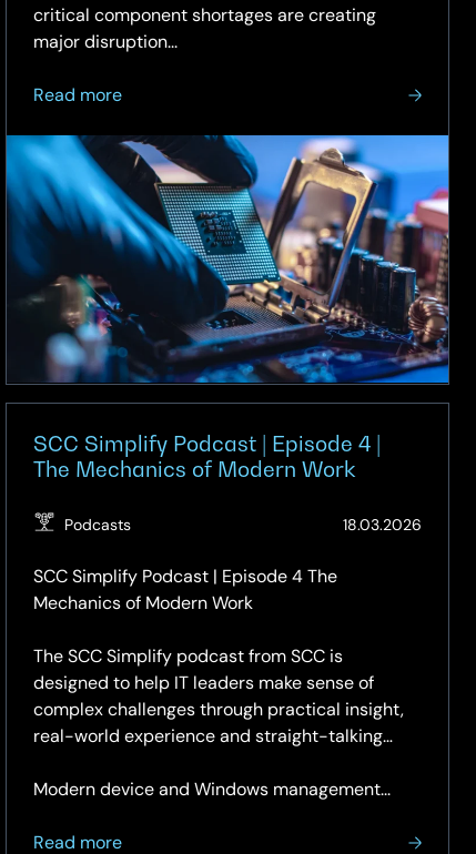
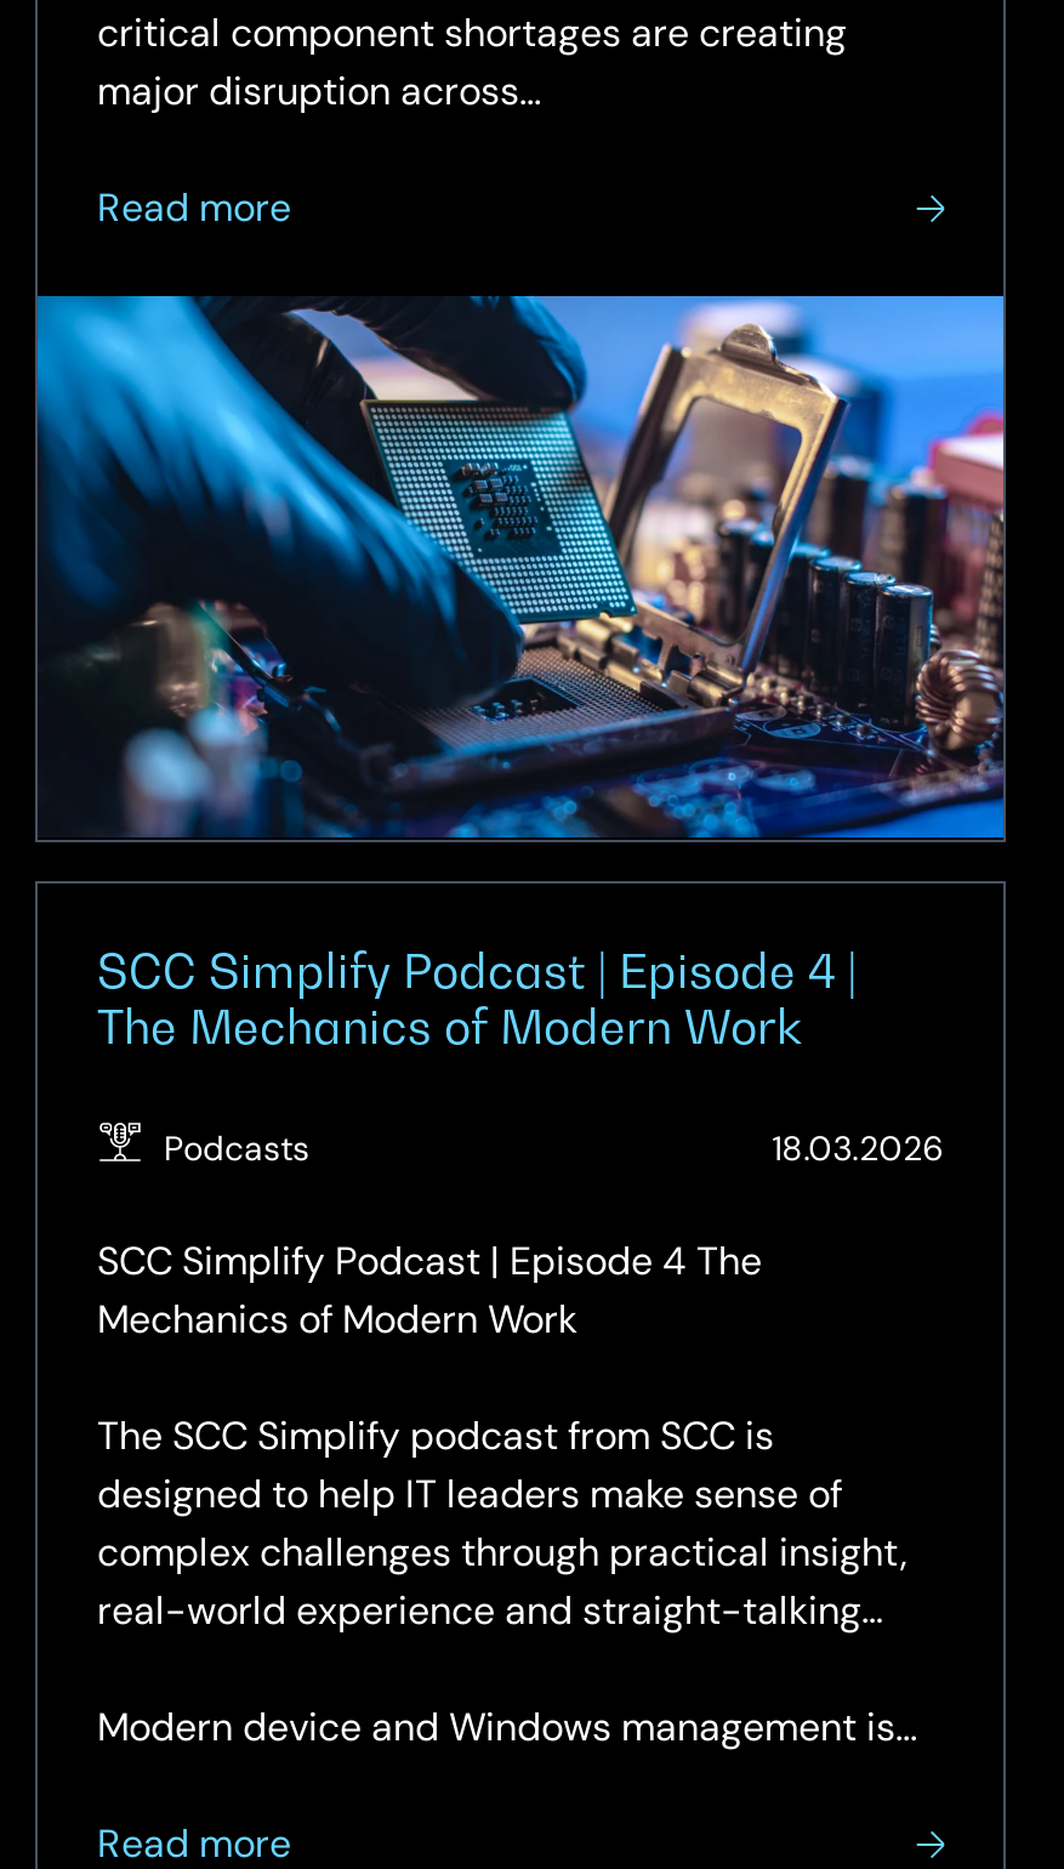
- major disruption...
+ major disruption across...

- Modern device and Windows management...
+ Modern device and Windows management is...
